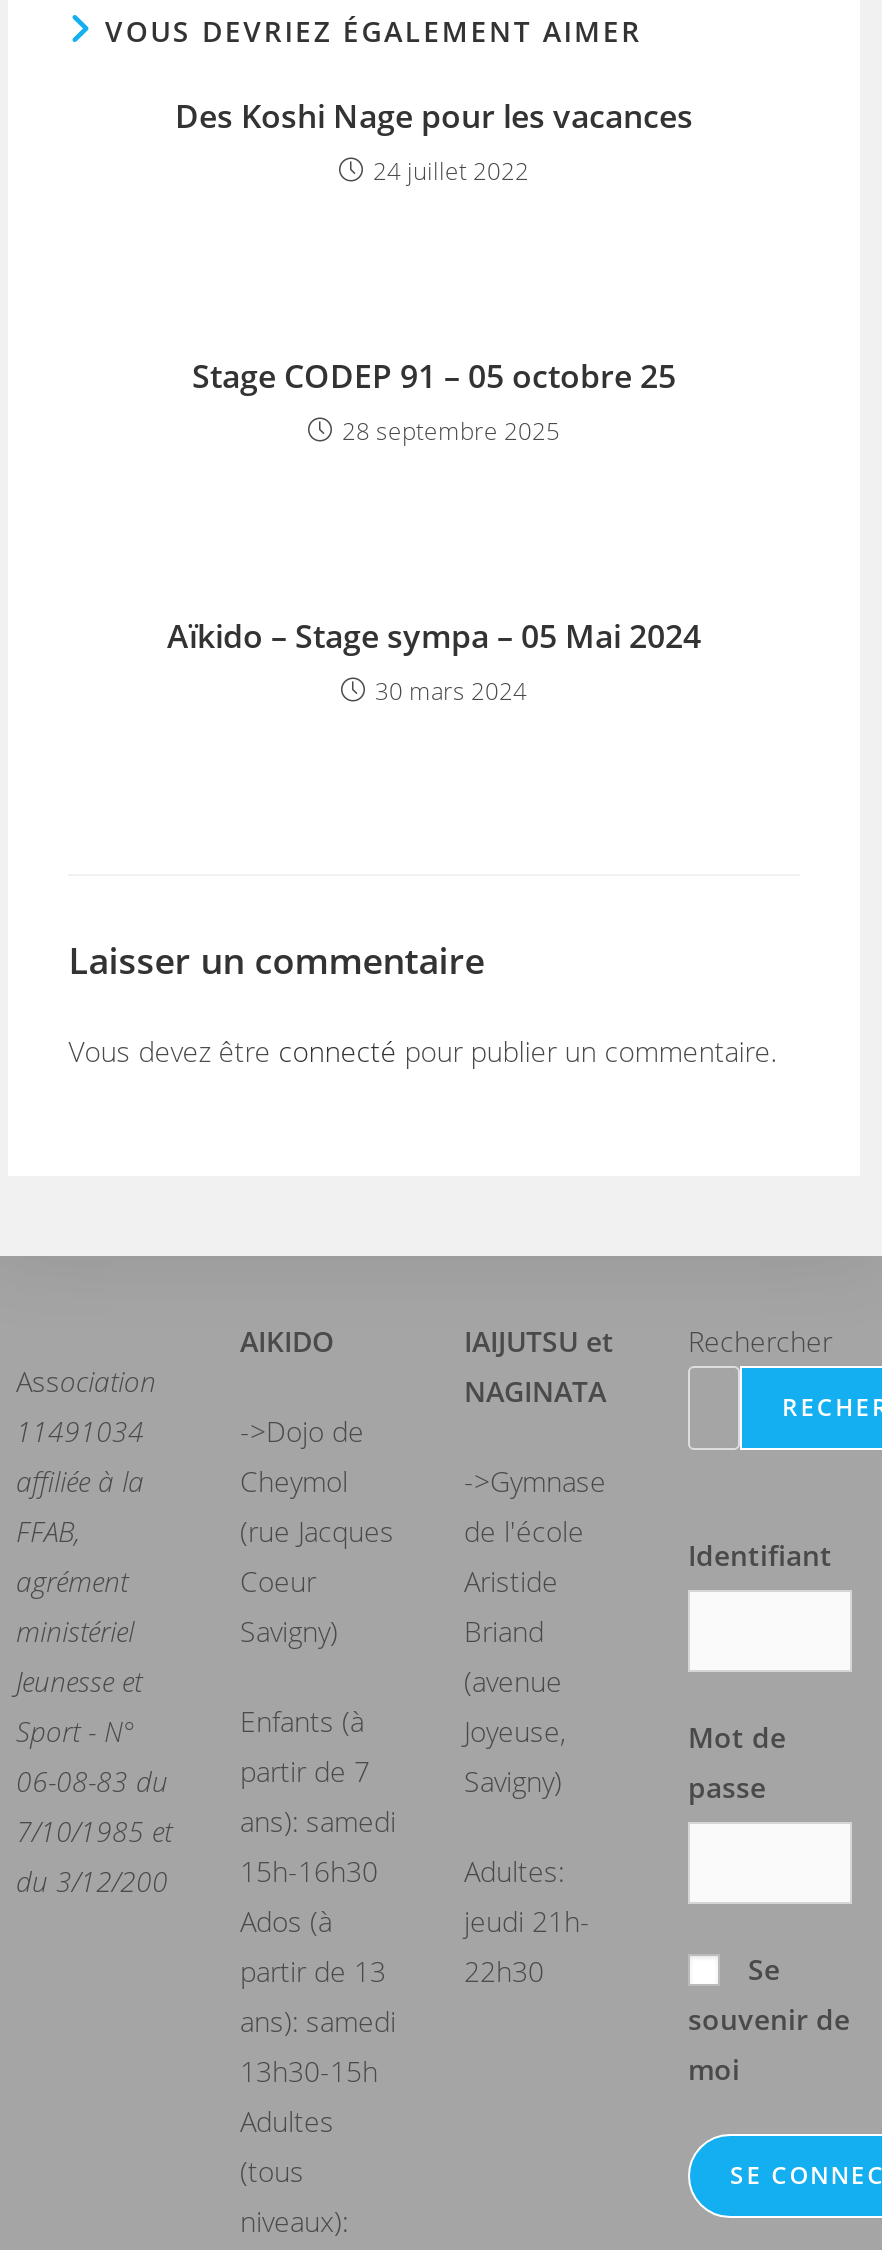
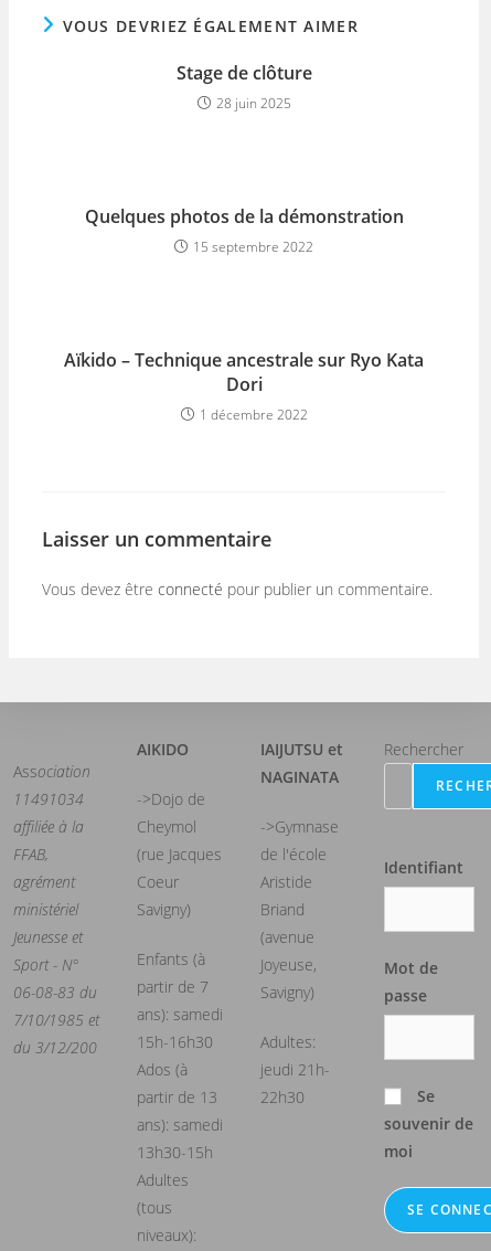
- Des Koshi Nage pour les vacances
- 24 juillet 2022
+ Stage de clôture
+ 28 juin 2025

- Stage CODEP 91 – 05 octobre 25
- 28 septembre 2025
+ Quelques photos de la démonstration
+ 15 septembre 2022

- Aïkido – Stage sympa – 05 Mai 2024
- 30 mars 2024
+ Aïkido – Technique ancestrale sur Ryo Kata
+ Dori
+ 1 décembre 2022
